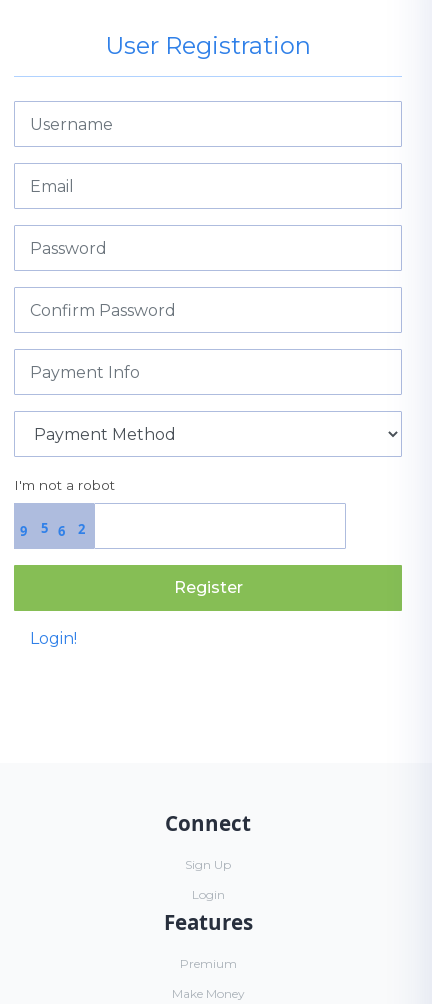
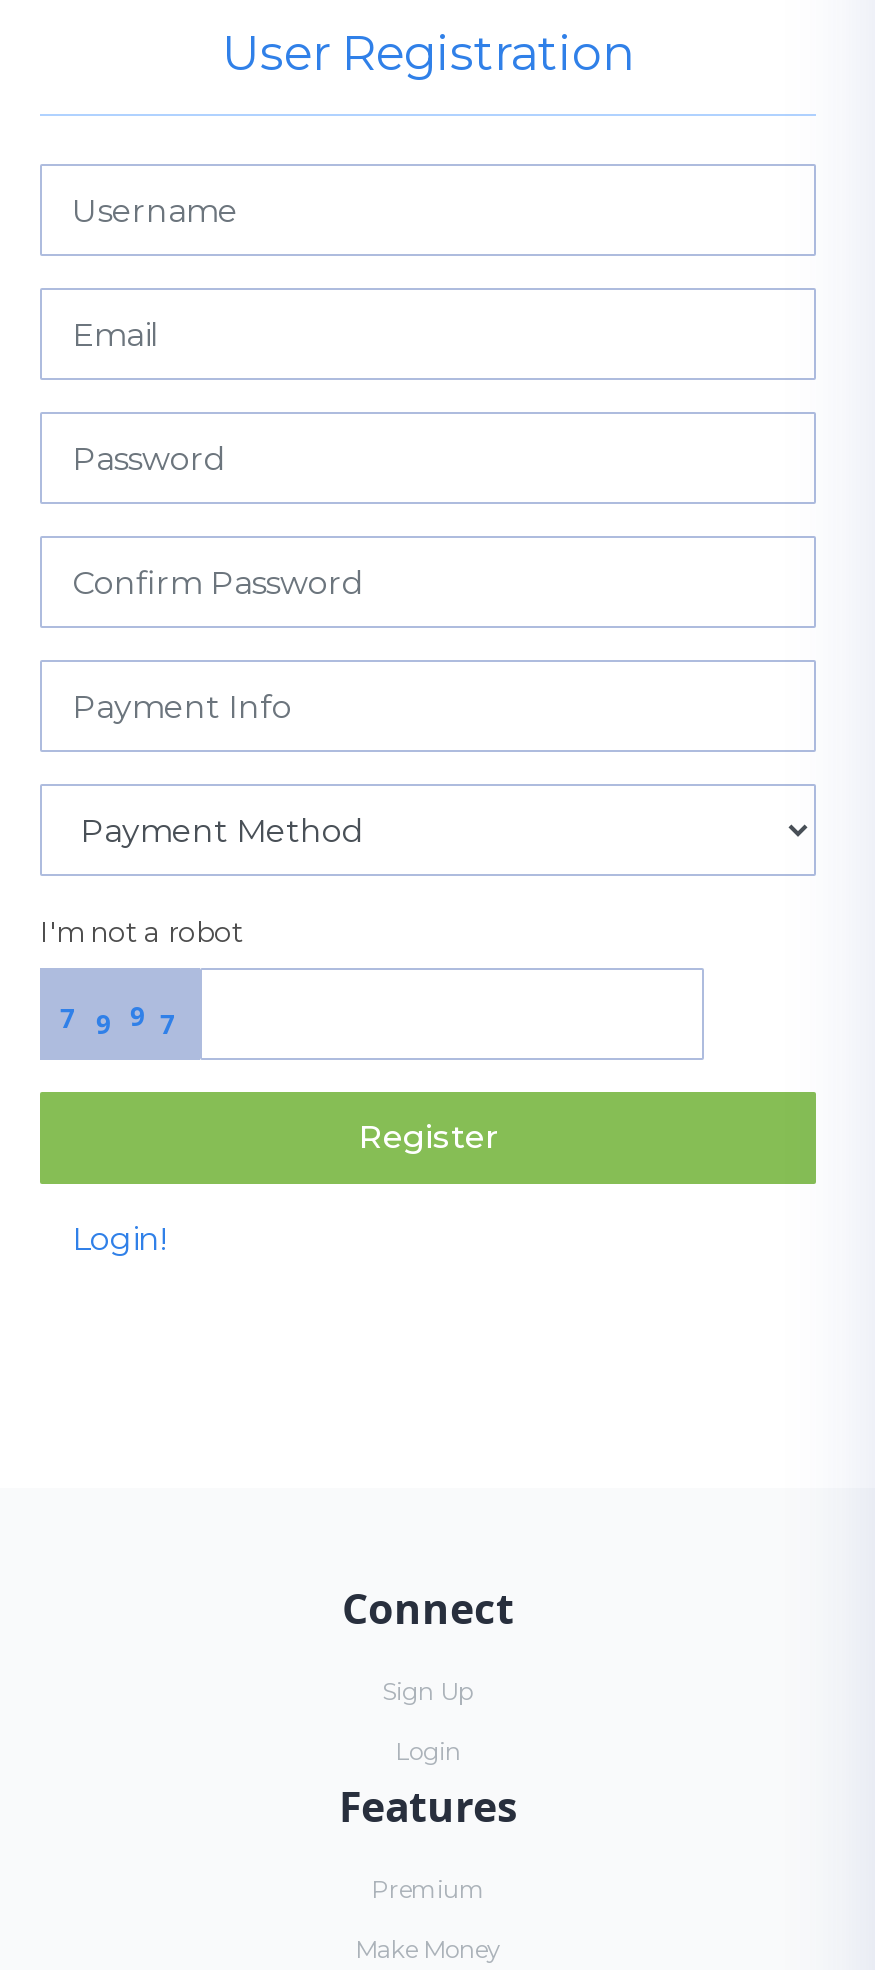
- 6
- 2
- 9
- 5
+ 9 9
+ 7
+ 7
